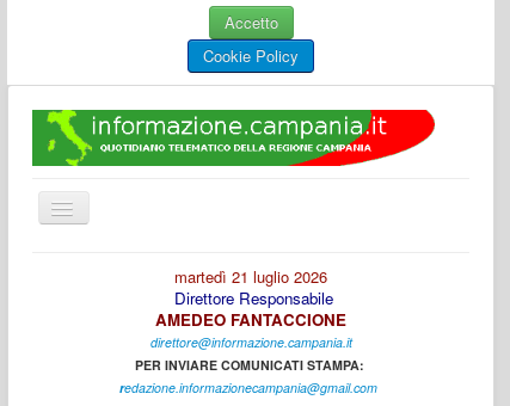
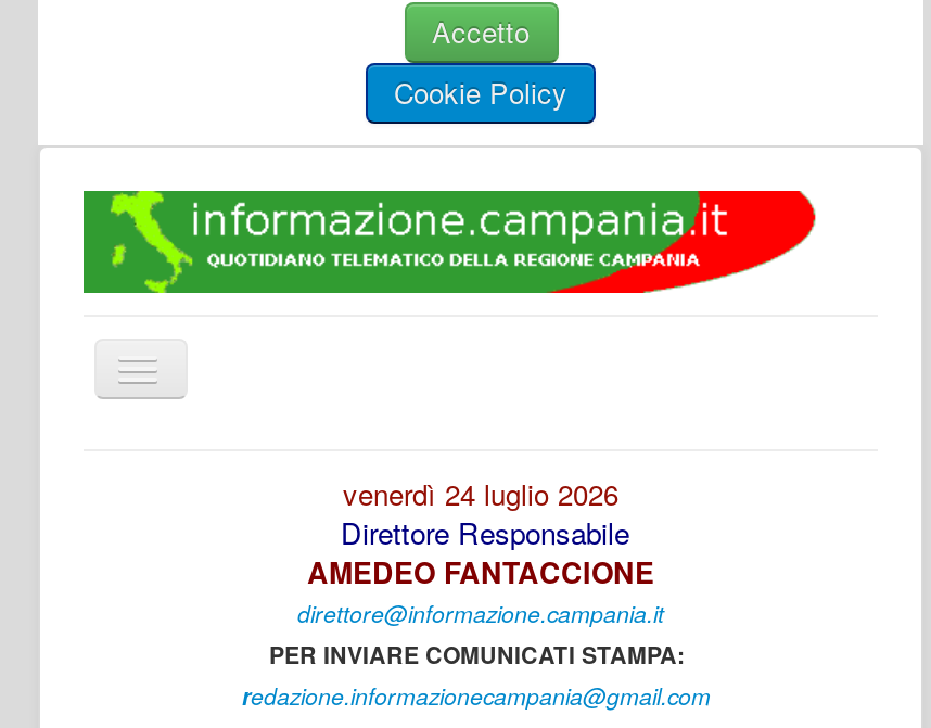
- martedì 21 luglio 2026
+ venerdì 24 luglio 2026
